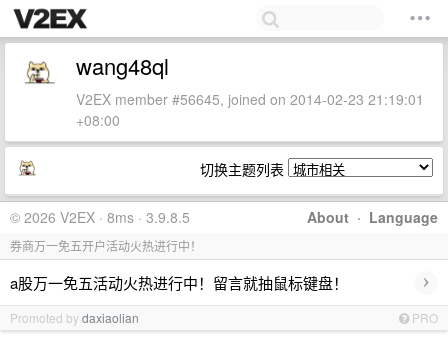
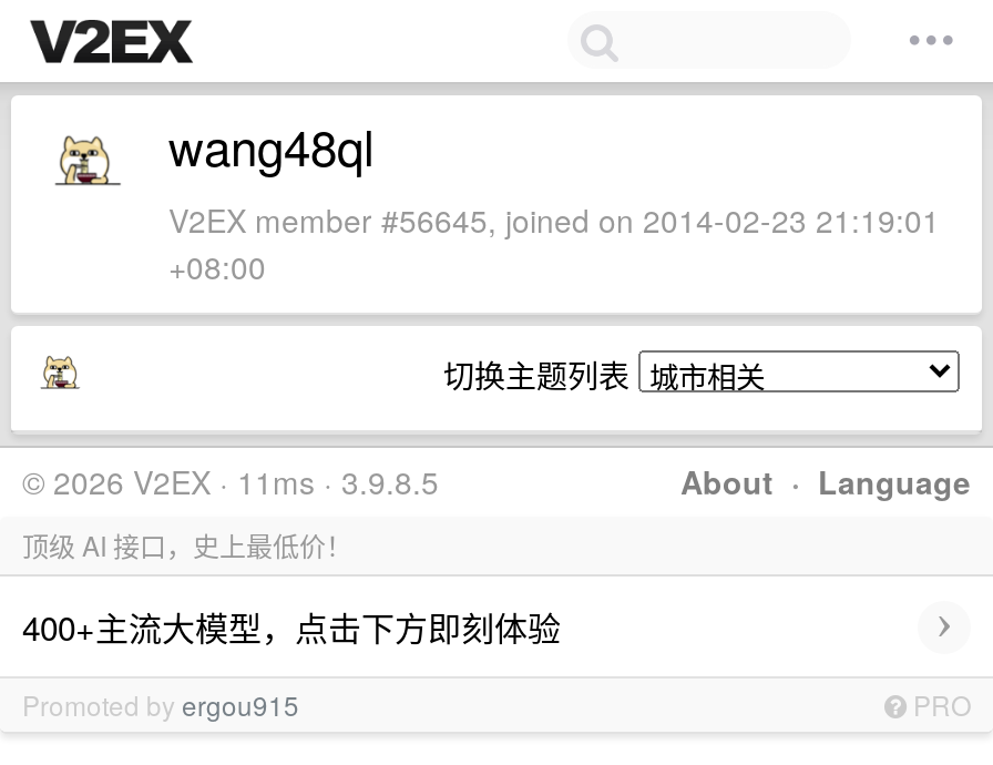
- © 2026 V2EX · 8ms · 3.9.8.5
+ © 2026 V2EX · 11ms · 3.9.8.5

- 券商万一免五开户活动火热进行中！
+ 顶级 AI 接口，史上最低价！

- a股万一免五活动火热进行中！留言就抽鼠标键盘！
+ 400+主流大模型，点击下方即刻体验

- Promoted by daxiaolian
+ Promoted by ergou915
